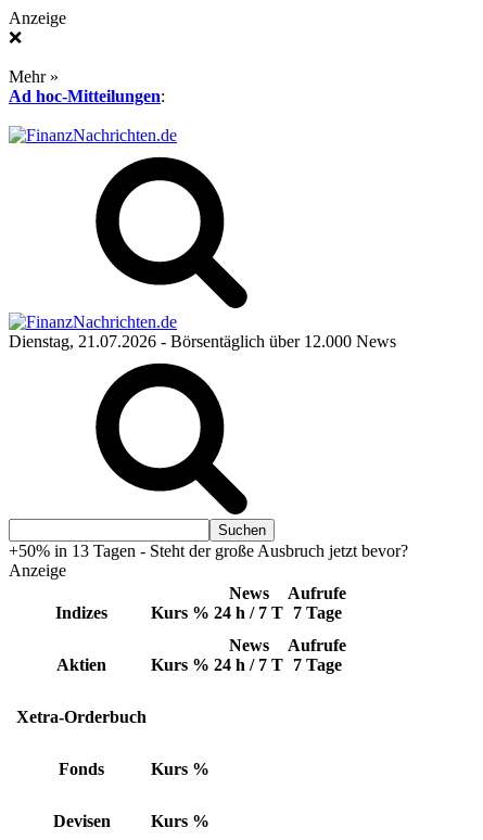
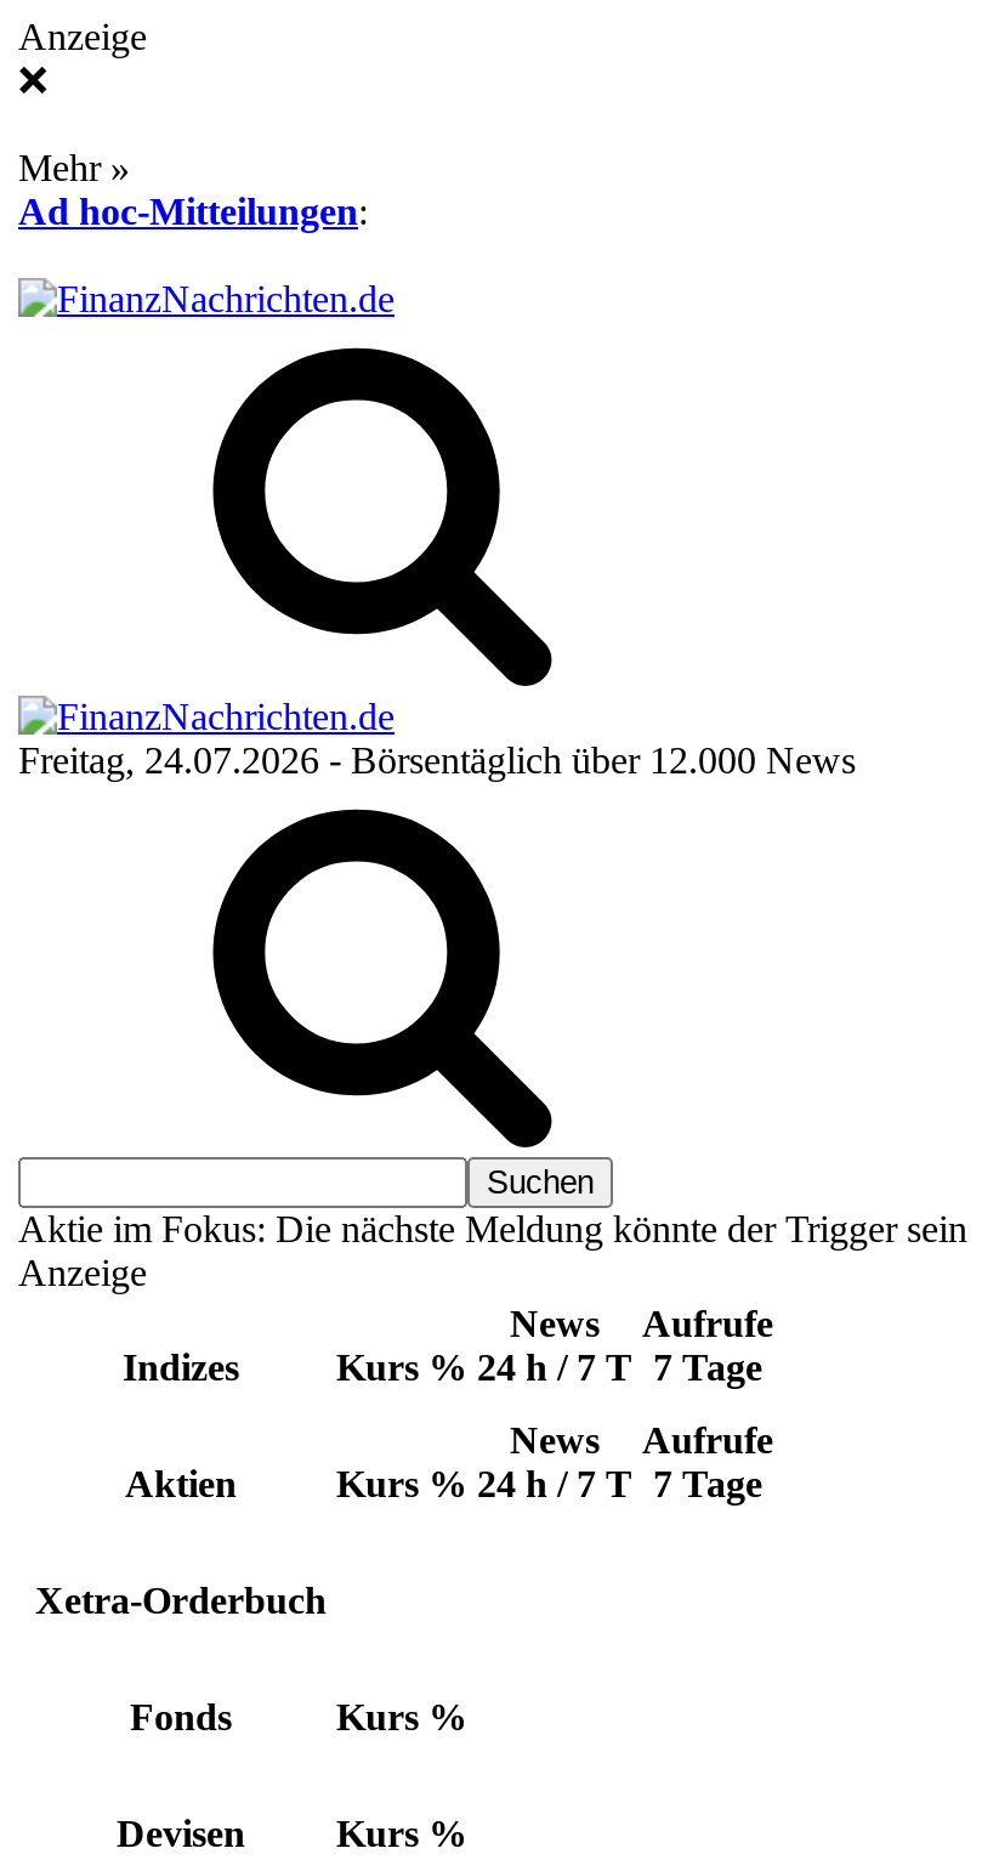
- Dienstag, 21.07.2026 - Börsentäglich über 12.000 News
+ Freitag, 24.07.2026 - Börsentäglich über 12.000 News

- +50% in 13 Tagen - Steht der große Ausbruch jetzt bevor?
+ Aktie im Fokus: Die nächste Meldung könnte der Trigger sein
